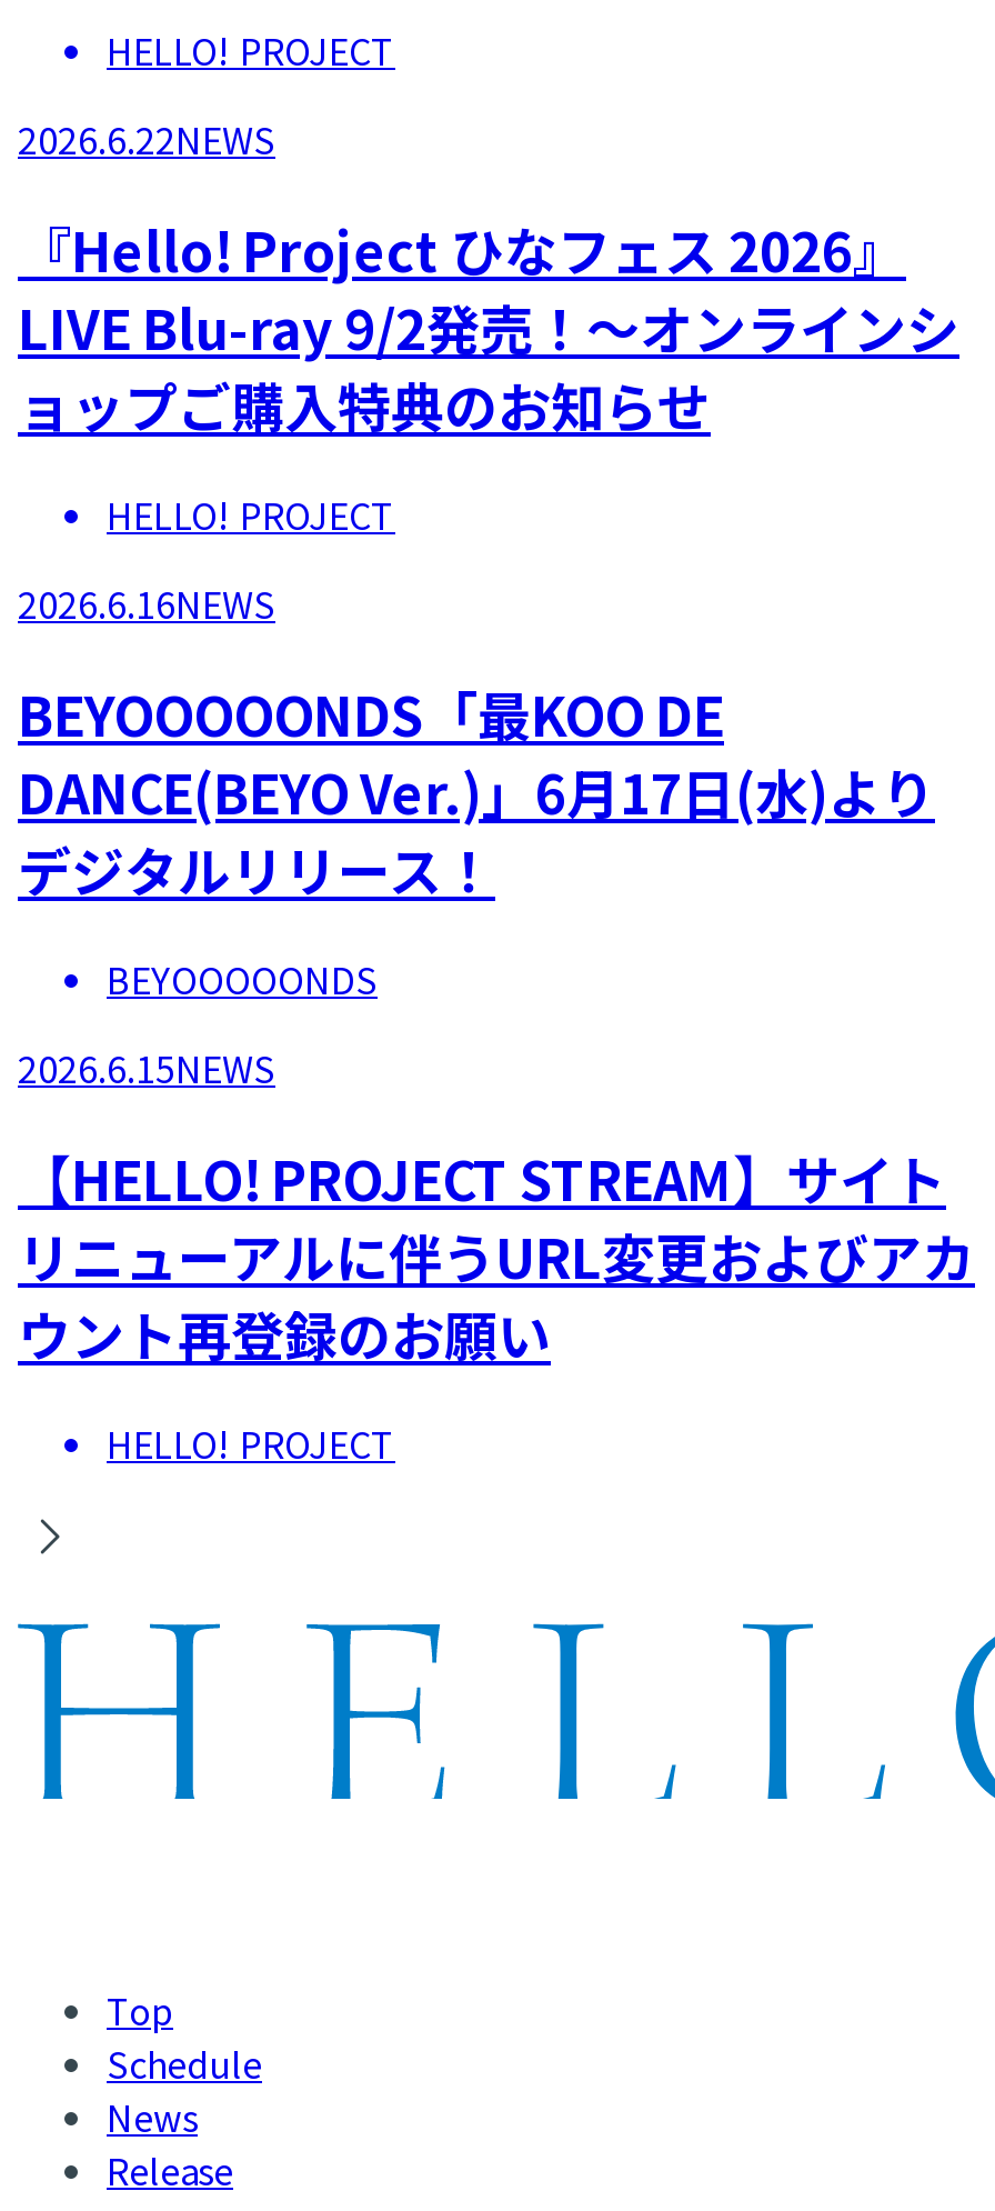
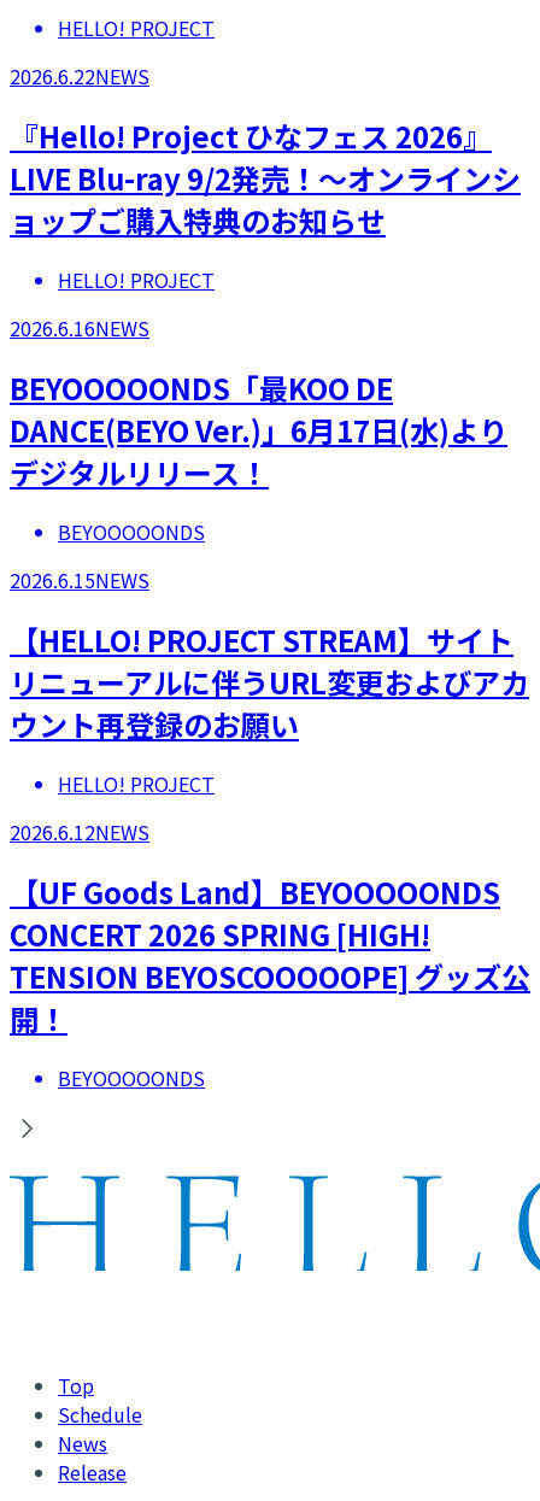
+ 2026.6.12NEWS
+ 【UF Goods Land】BEYOOOOONDS
+ CONCERT 2026 SPRING [HIGH!
+ TENSION BEYOSCOOOOOPE] グッズ公
+ 開！
+ BEYOOOOONDS
